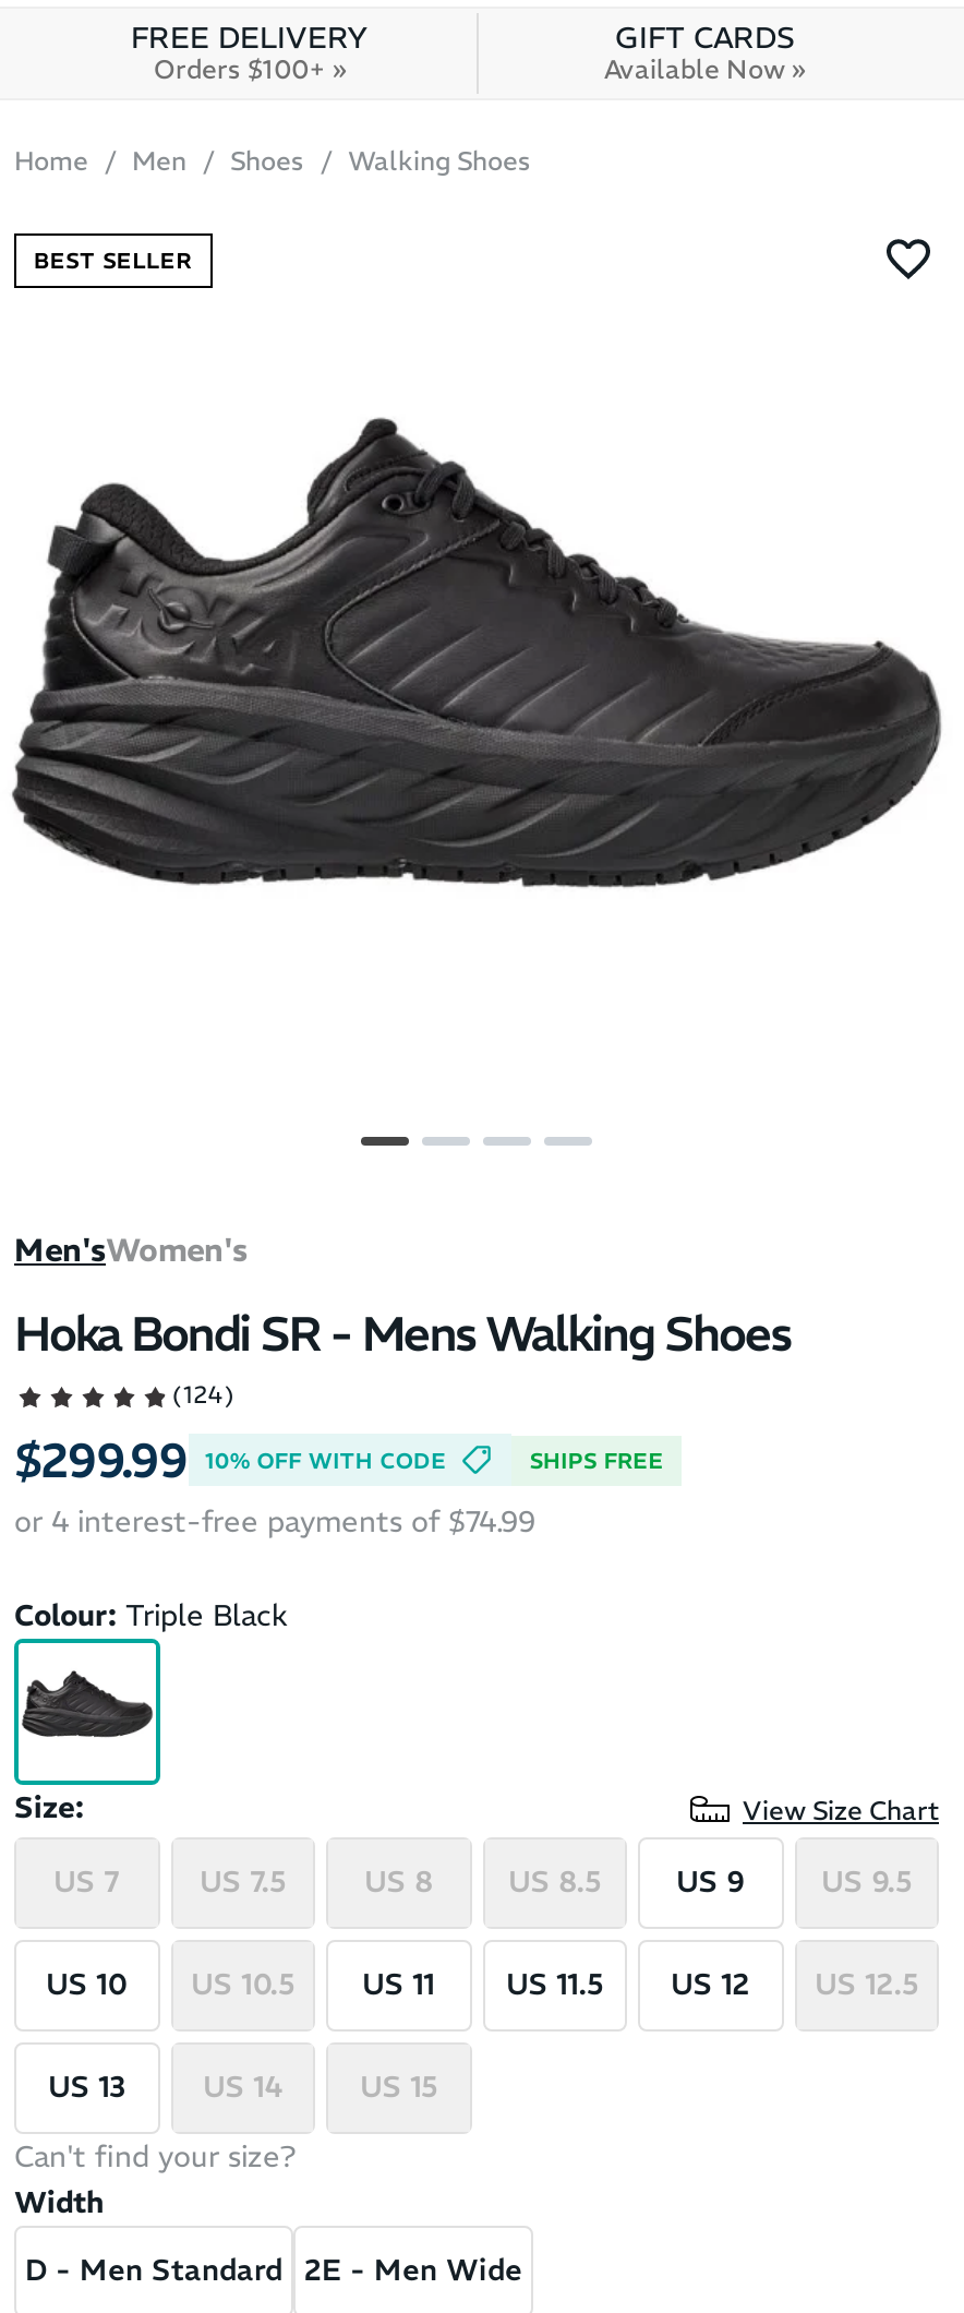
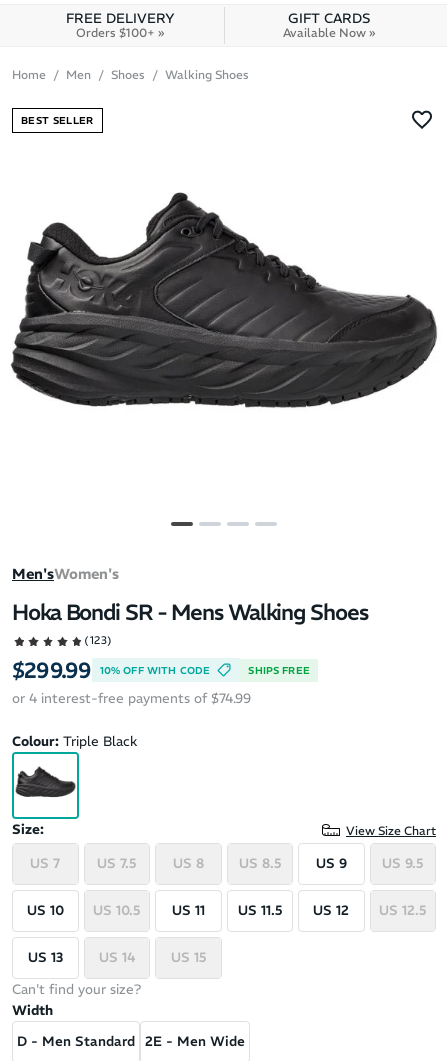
- (124)
+ (123)
